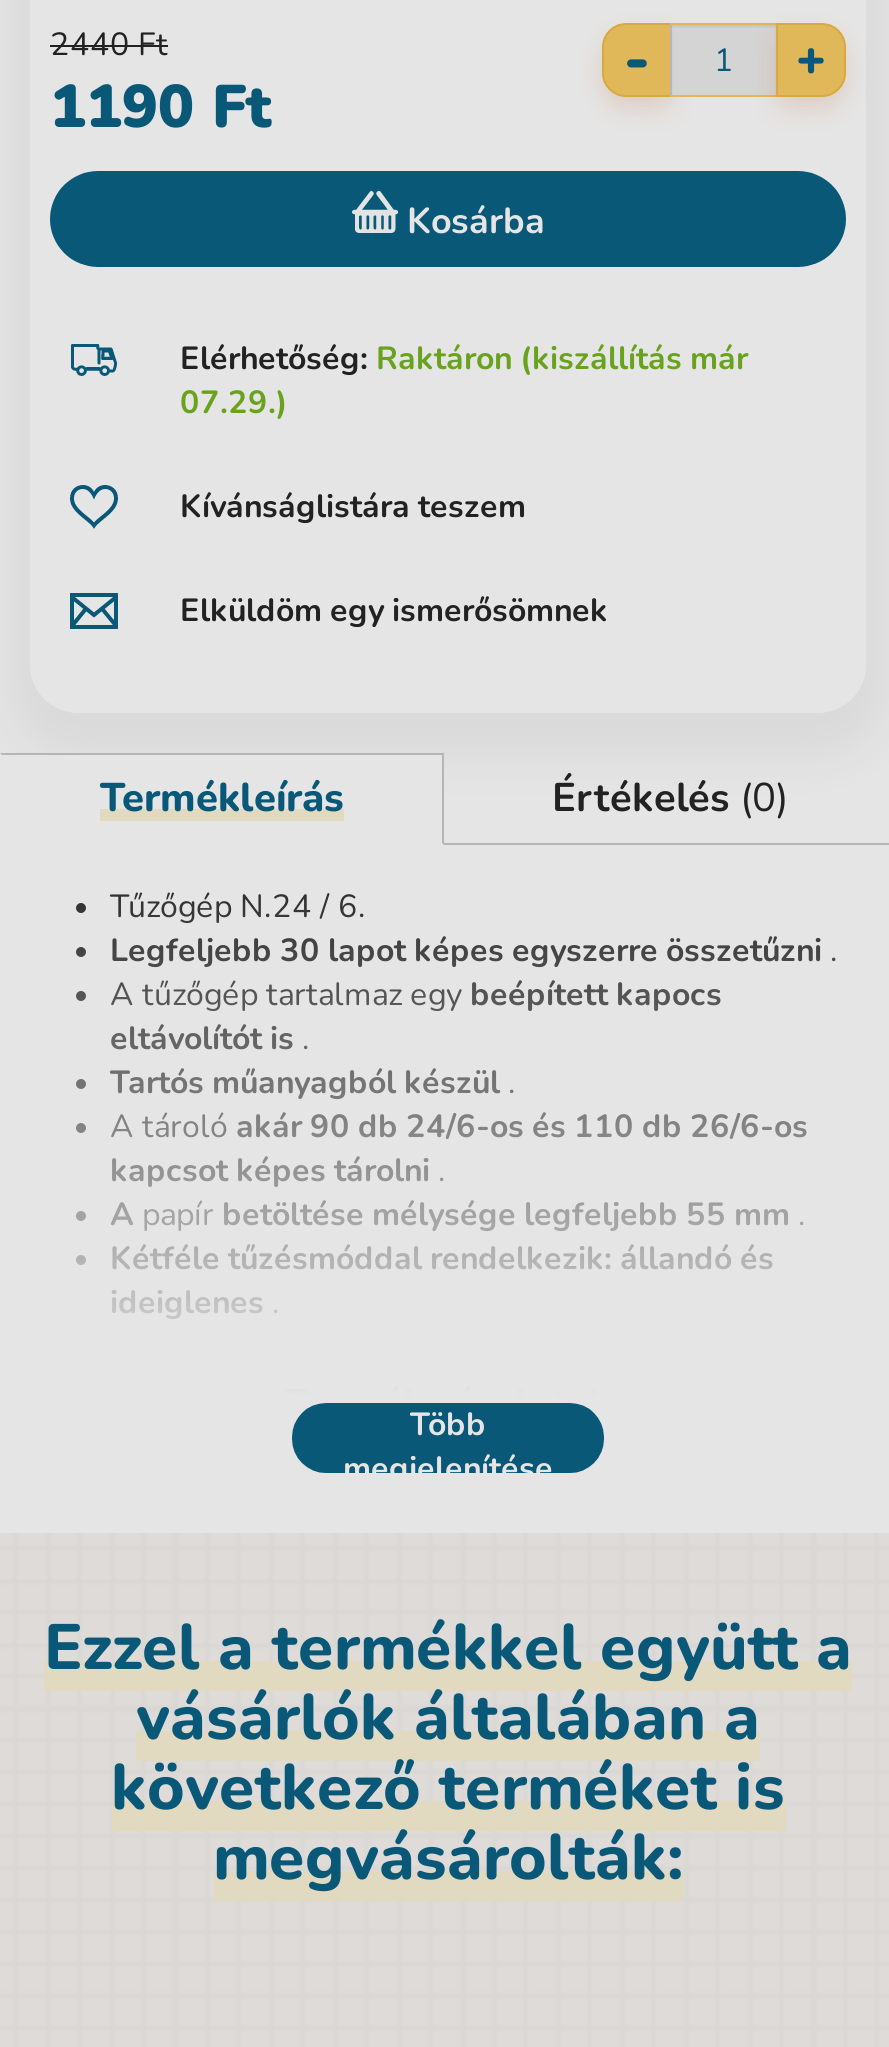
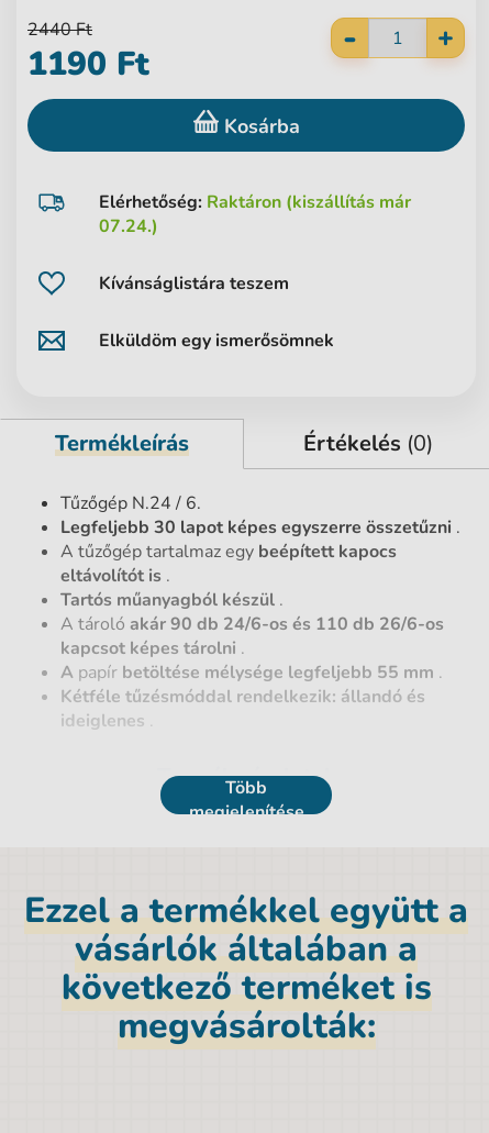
- 07.29.)
+ 07.24.)
